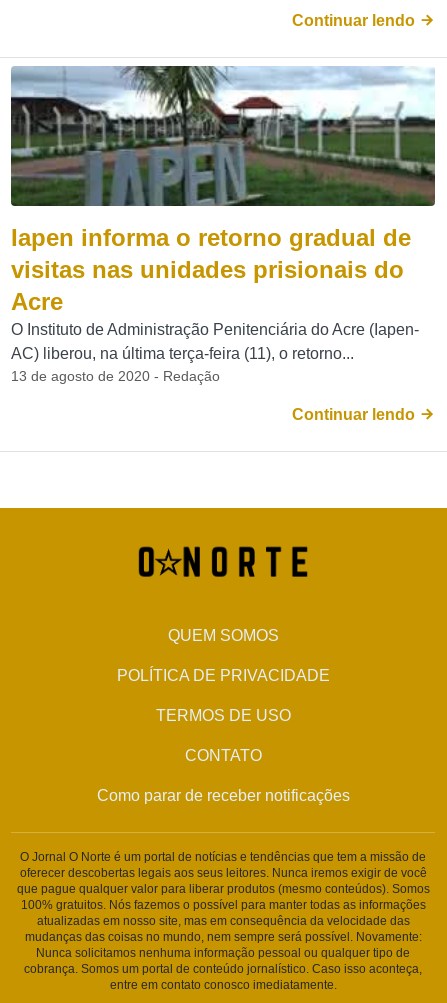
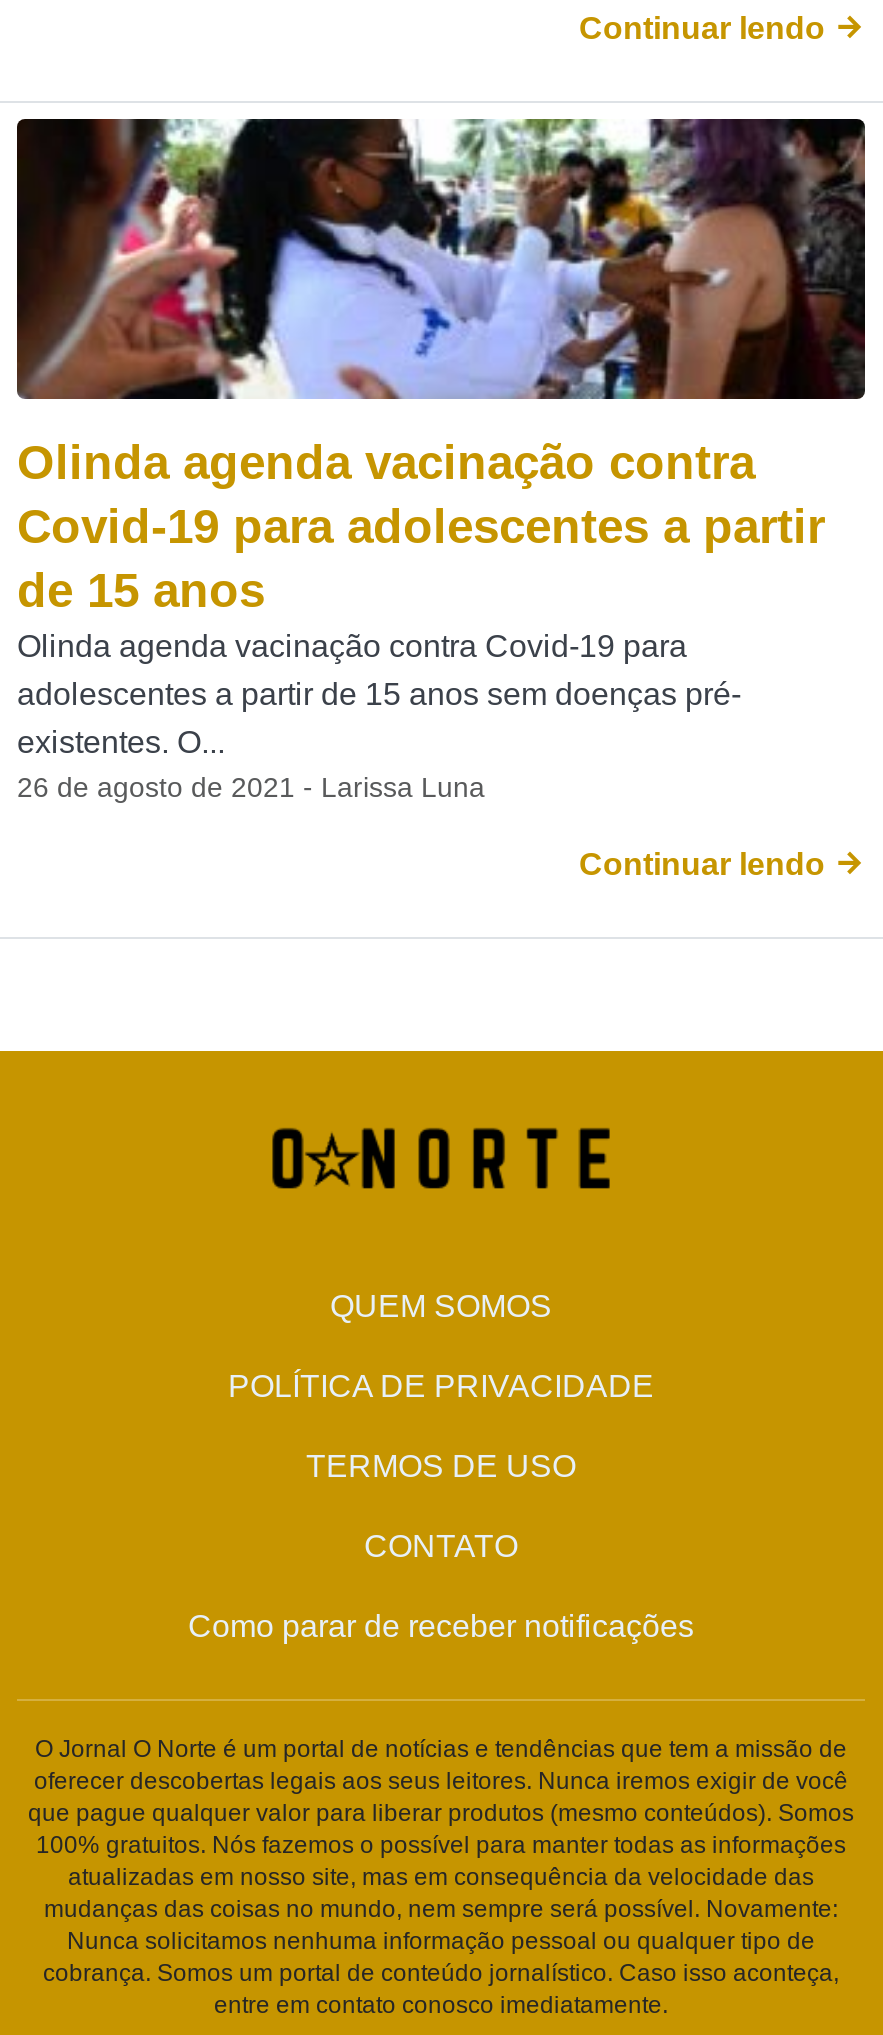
- [image]
- Iapen informa o retorno gradual de
- visitas nas unidades prisionais do
- Acre
- O Instituto de Administração Penitenciária do Acre (Iapen-
- AC) liberou, na última terça-feira (11), o retorno...
- 13 de agosto de 2020 - Redação
+ [image]
+ Olinda agenda vacinação contra
+ Covid-19 para adolescentes a partir
+ de 15 anos
+ Olinda agenda vacinação contra Covid-19 para
+ adolescentes a partir de 15 anos sem doenças pré-
+ existentes. O...
+ 26 de agosto de 2021 - Larissa Luna
